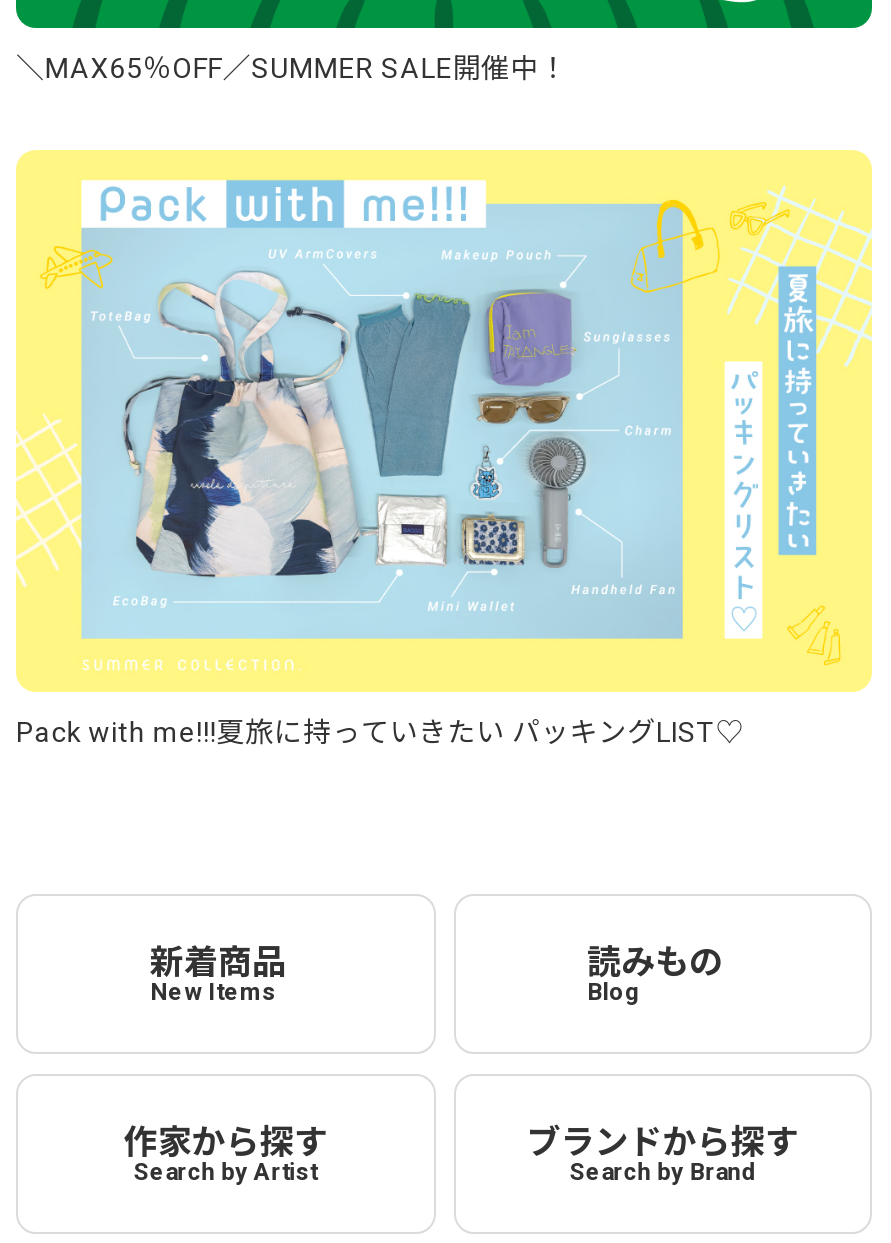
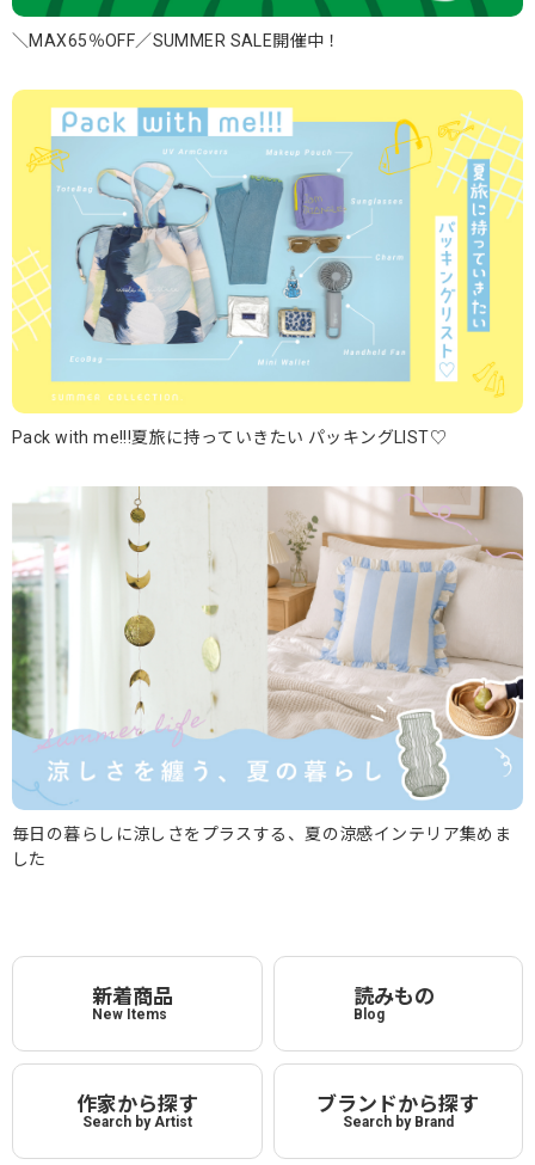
+ [image]
+ 毎日の暮らしに涼しさをプラスする、夏の涼感インテリア集めま
+ した
